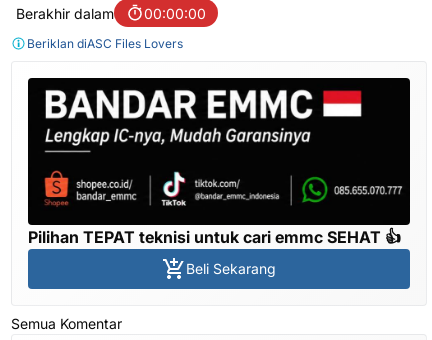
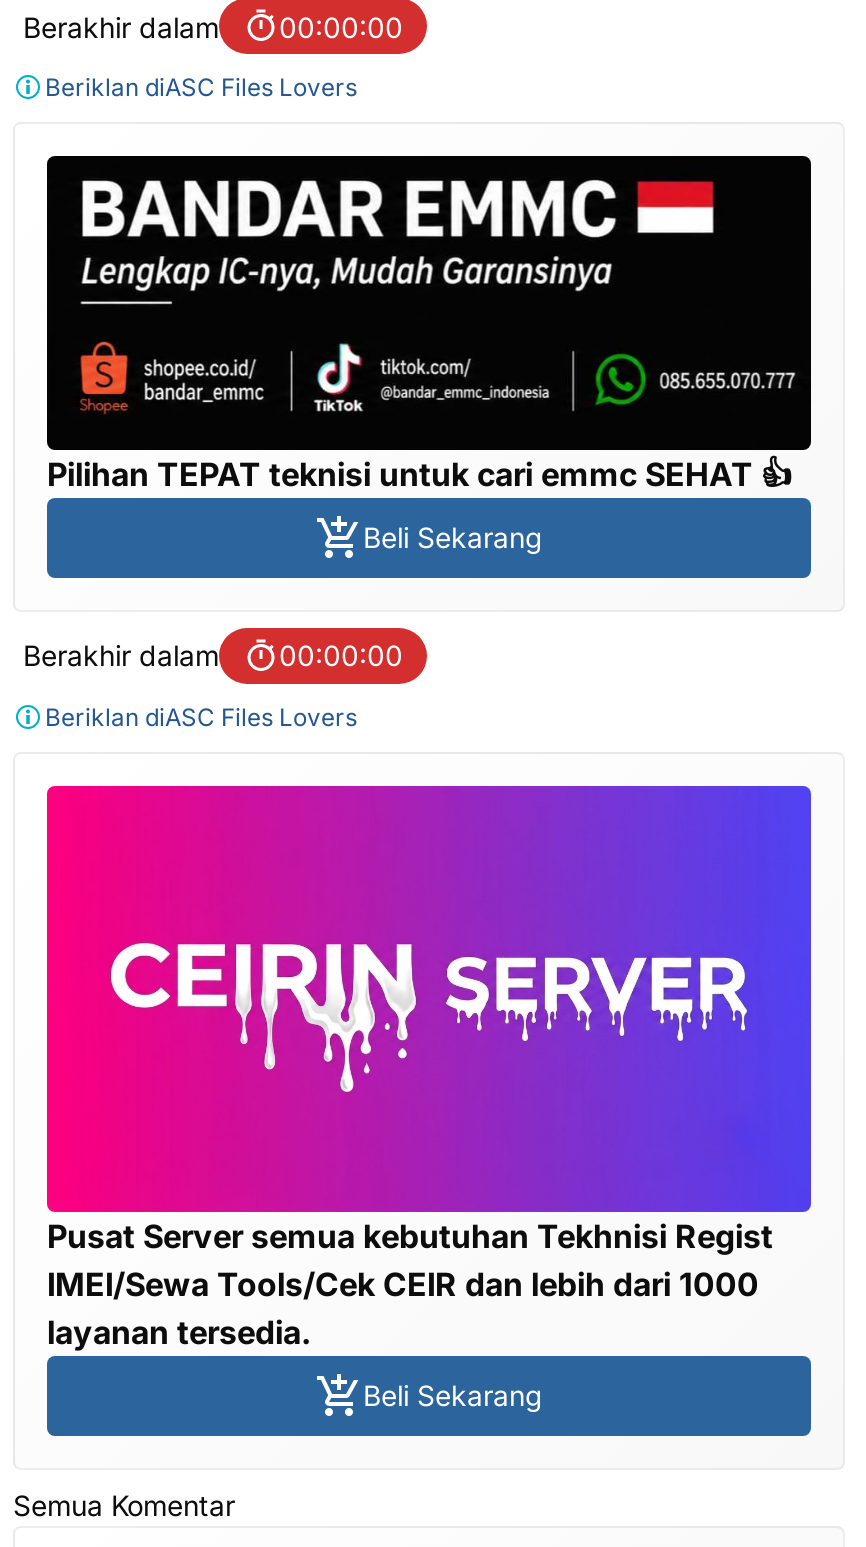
+ Berakhir dalam
+ 00:00:00
+ Beriklan diASC Files Lovers

+ [image]
+ Pusat Server semua kebutuhan Tekhnisi Regist
+ IMEI/Sewa Tools/Cek CEIR dan lebih dari 1000
+ layanan tersedia.
+ Beli Sekarang
